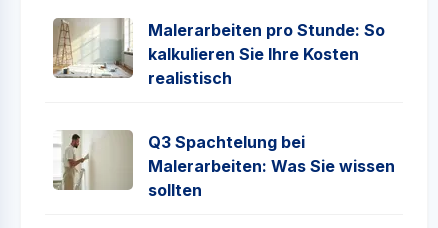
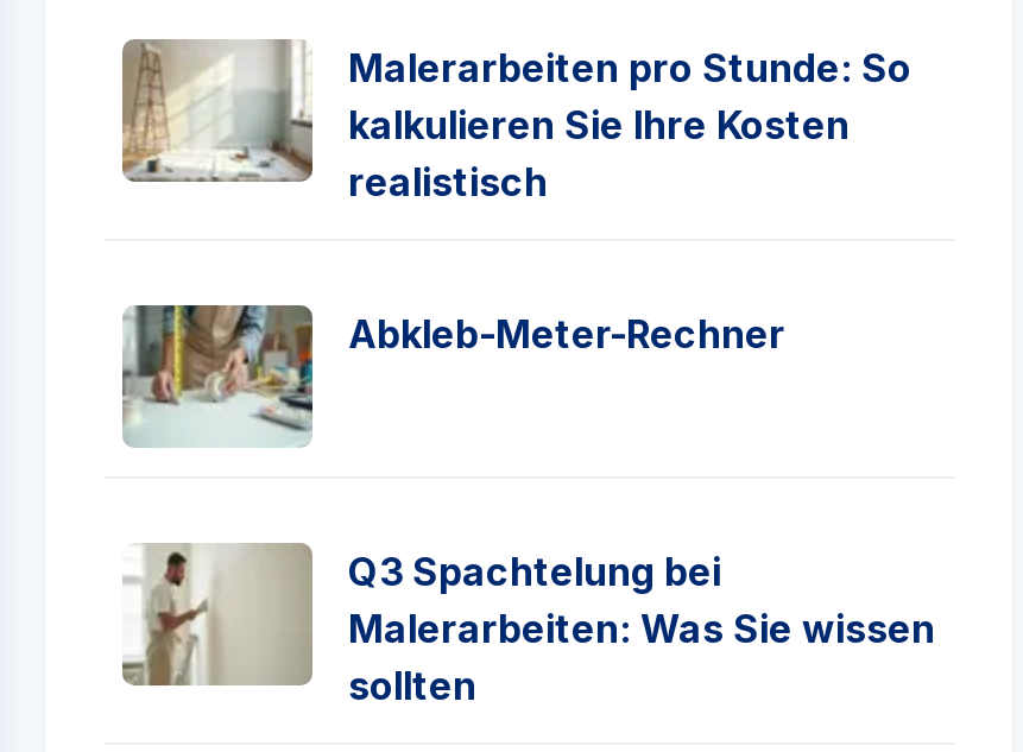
+ [image]
+ Abkleb-Meter-Rechner
